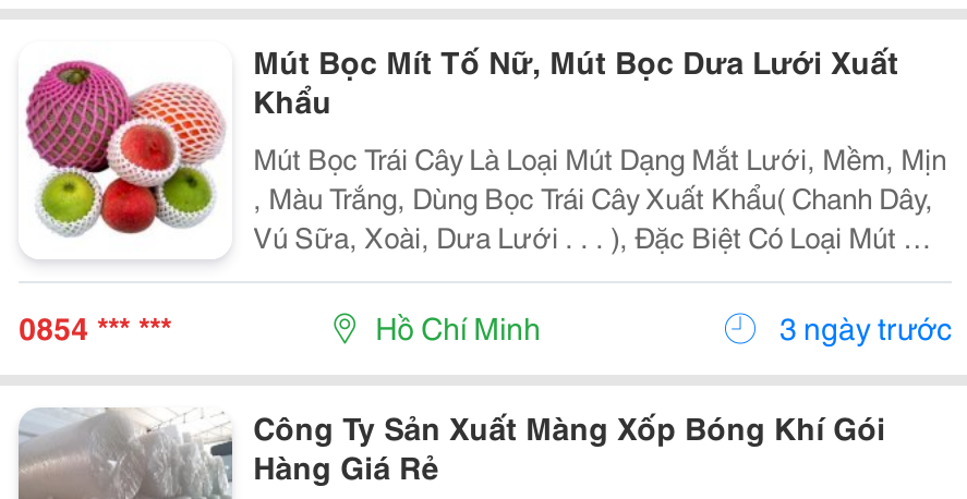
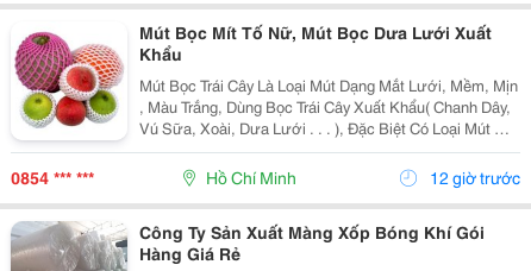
- 3 ngày trước
+ 12 giờ trước
